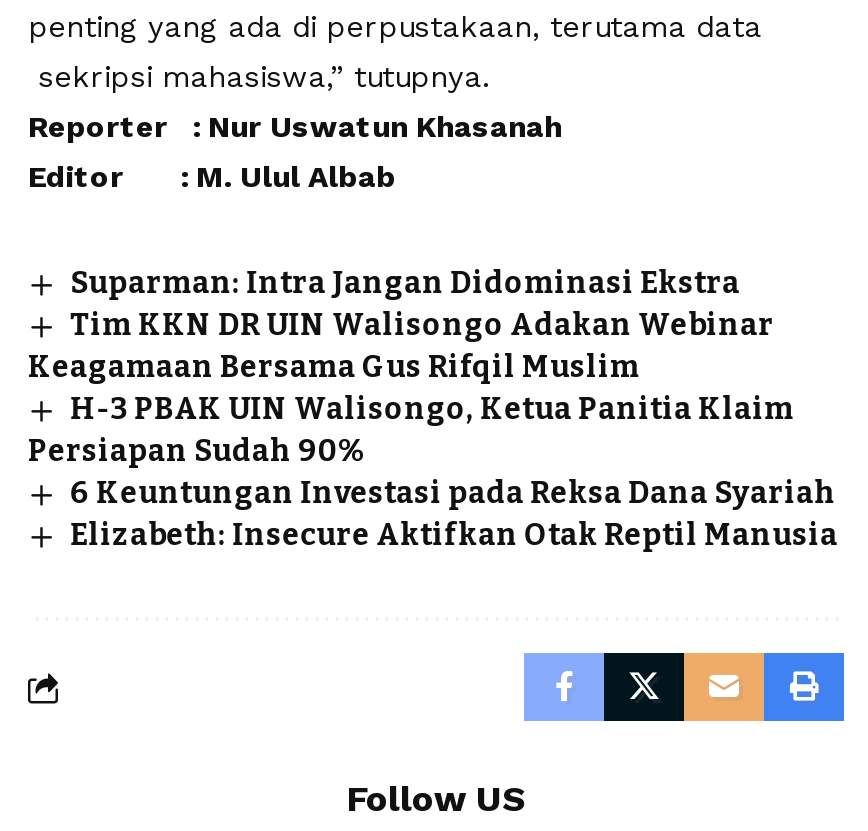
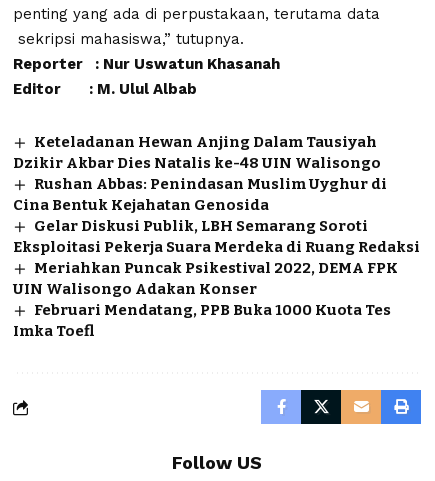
- Suparman: Intra Jangan Didominasi Ekstra
- Tim KKN DR UIN Walisongo Adakan Webinar
- Keagamaan Bersama Gus Rifqil Muslim
- H-3 PBAK UIN Walisongo, Ketua Panitia Klaim
- Persiapan Sudah 90%
- 6 Keuntungan Investasi pada Reksa Dana Syariah
- Elizabeth: Insecure Aktifkan Otak Reptil Manusia
+ Keteladanan Hewan Anjing Dalam Tausiyah
+ Dzikir Akbar Dies Natalis ke-48 UIN Walisongo
+ Rushan Abbas: Penindasan Muslim Uyghur di
+ Cina Bentuk Kejahatan Genosida
+ Gelar Diskusi Publik, LBH Semarang Soroti
+ Eksploitasi Pekerja Suara Merdeka di Ruang Redaksi
+ Meriahkan Puncak Psikestival 2022, DEMA FPK
+ UIN Walisongo Adakan Konser
+ Februari Mendatang, PPB Buka 1000 Kuota Tes
+ Imka Toefl
